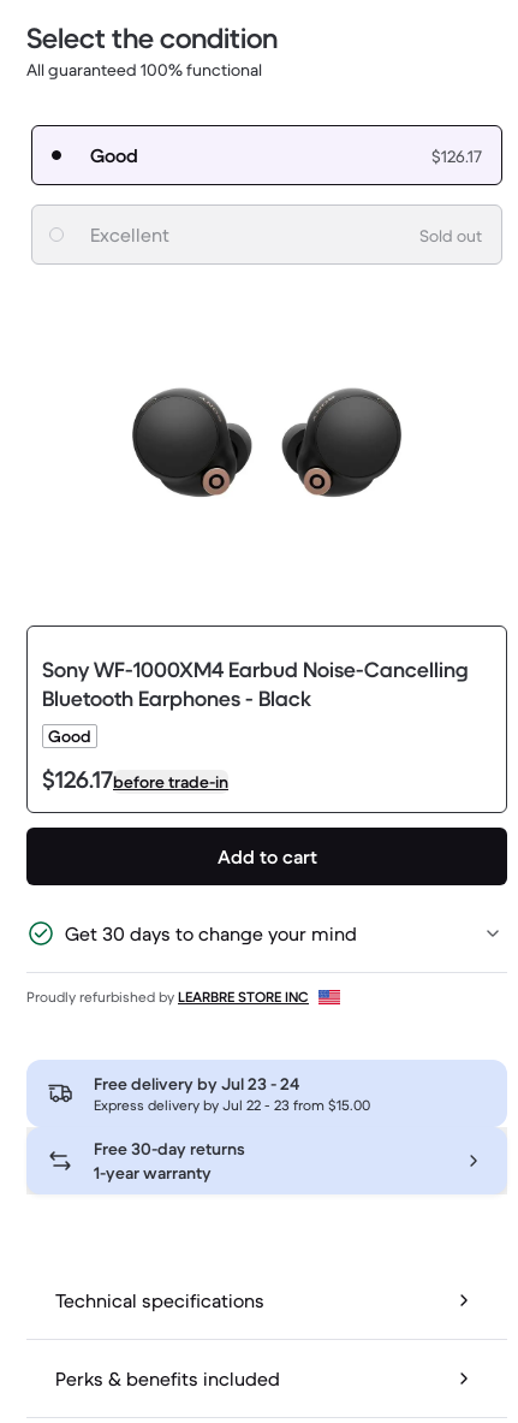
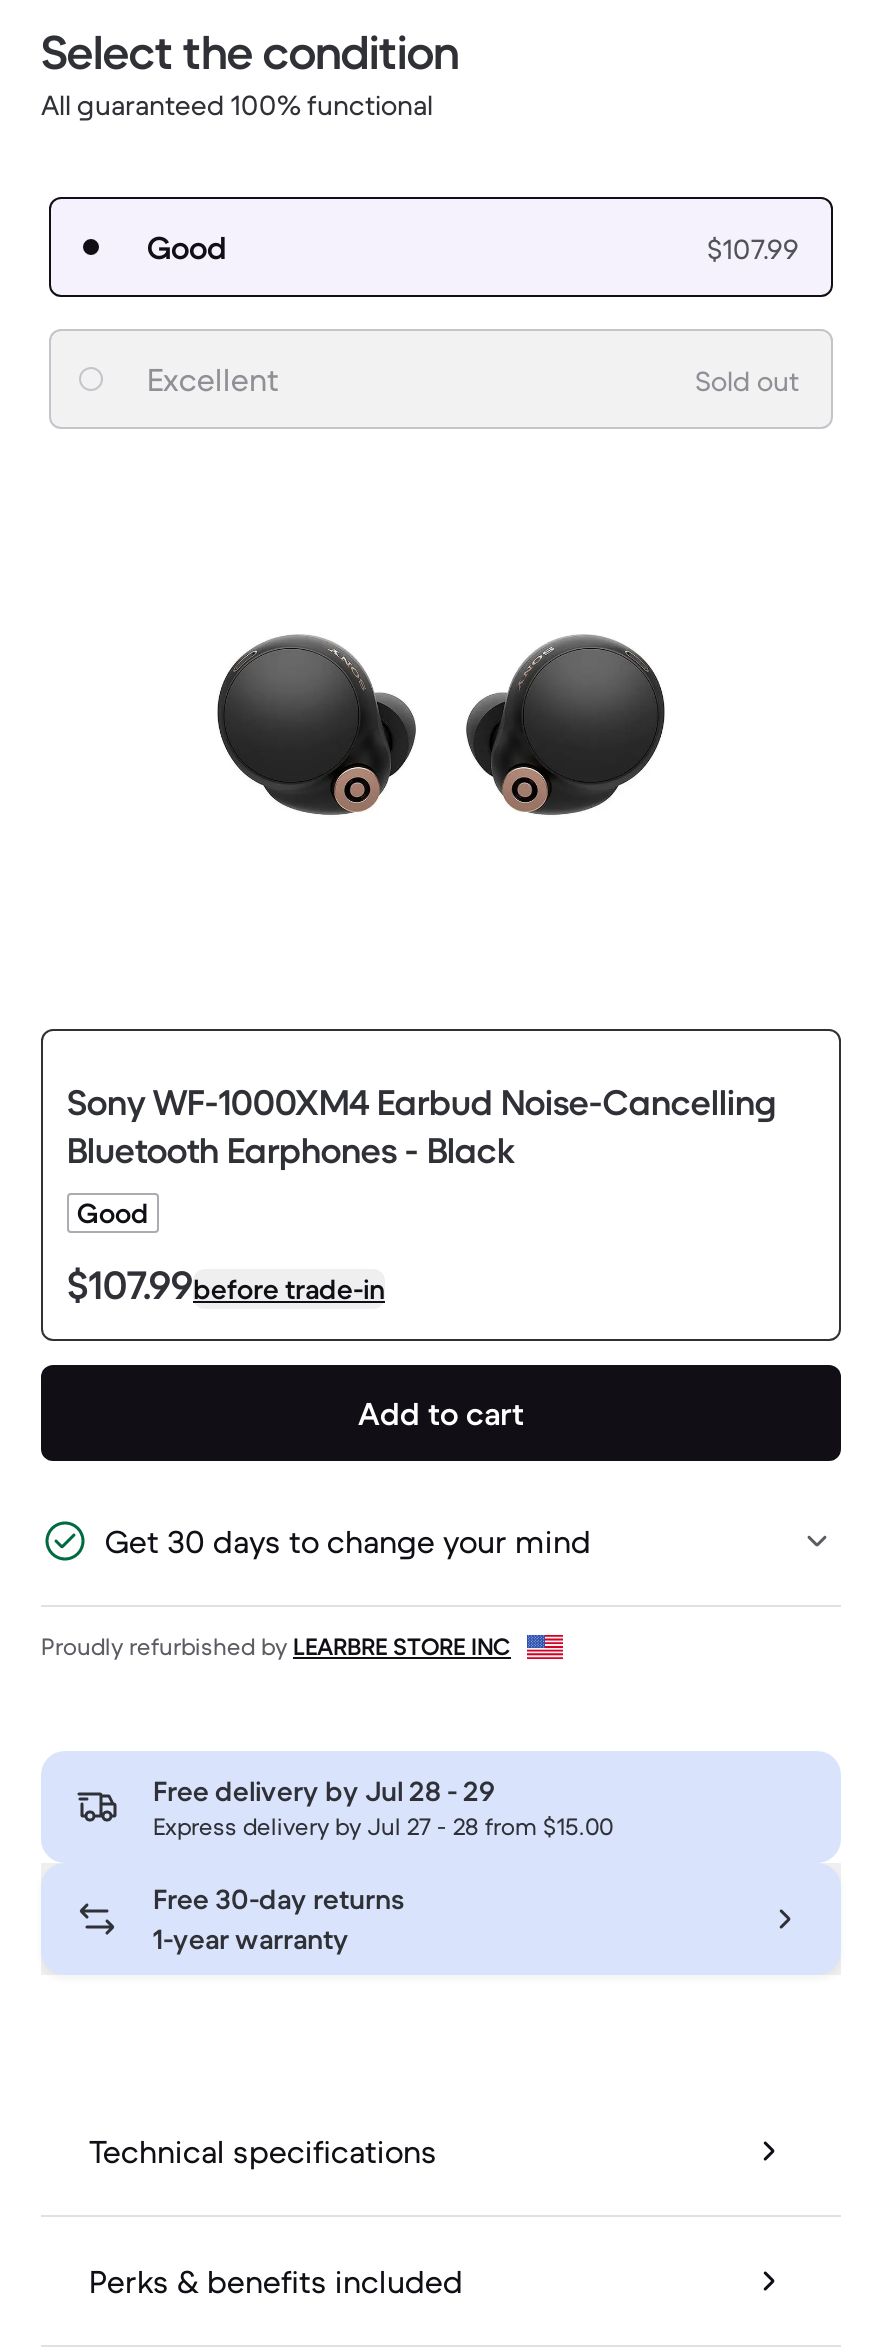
- $126.17
+ $107.99

- $126.17before trade-in
+ $107.99before trade-in

- Free delivery by Jul 23 - 24
+ Free delivery by Jul 28 - 29

- Express delivery by Jul 22 - 23 from $15.00
+ Express delivery by Jul 27 - 28 from $15.00
